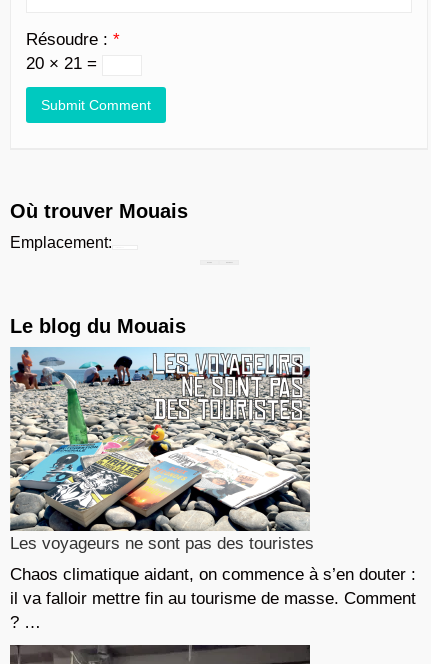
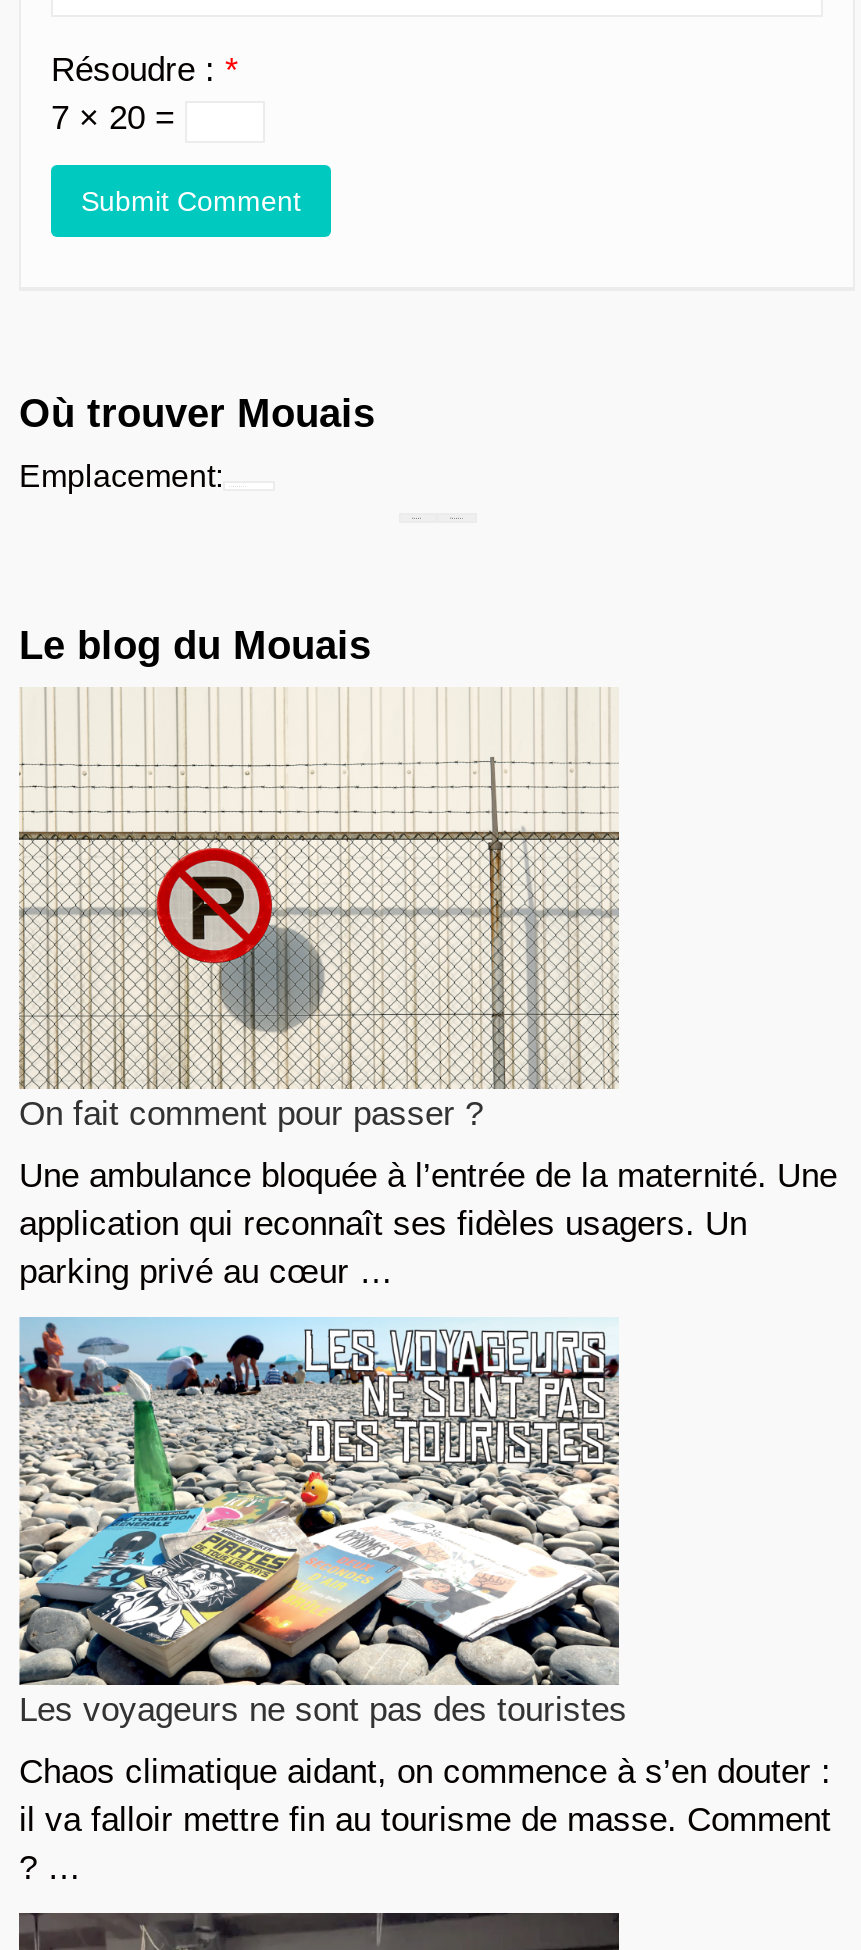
- 20 × 21 =
+ 7 × 20 =

+ [image]
+ On fait comment pour passer ?
+ Une ambulance bloquée à l’entrée de la maternité. Une
+ application qui reconnaît ses fidèles usagers. Un
+ parking privé au cœur …
